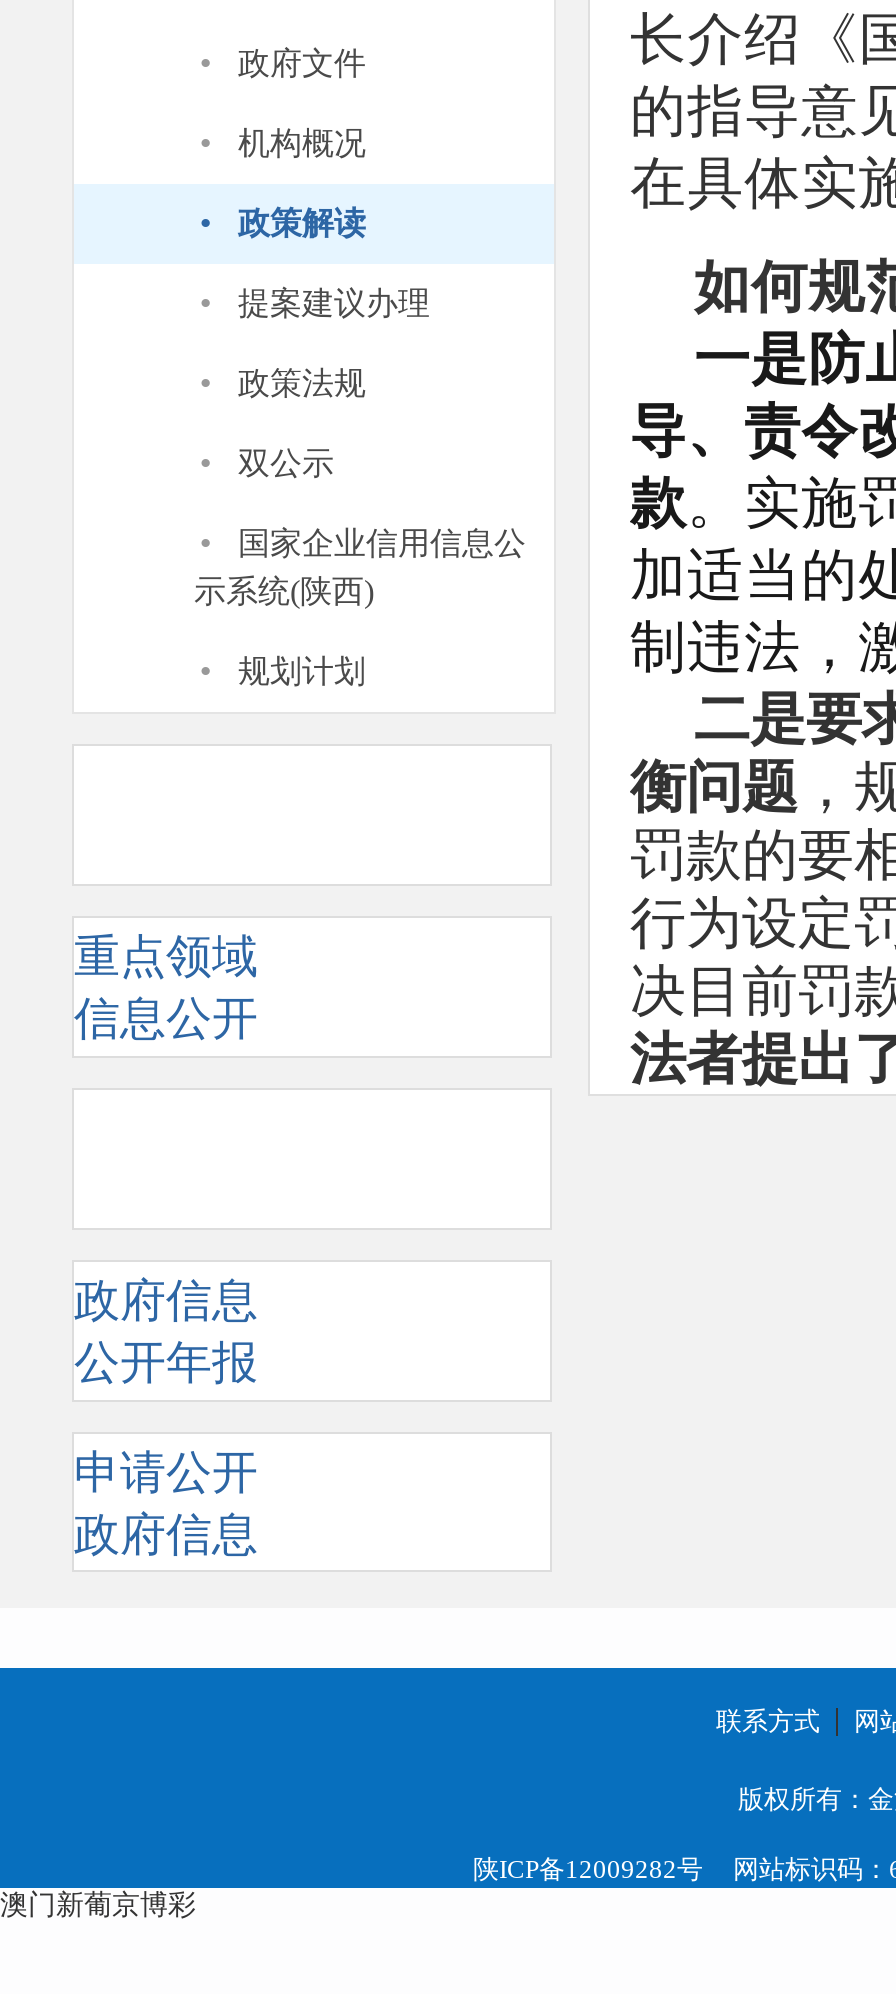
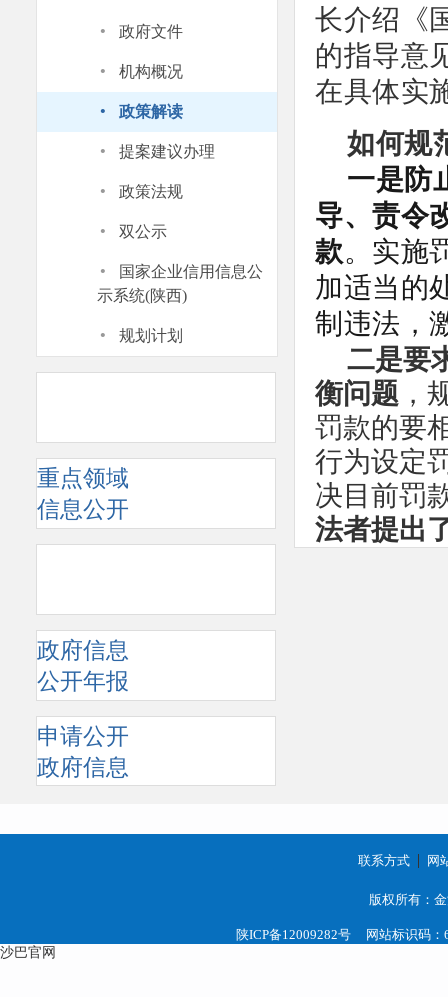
- 澳门新葡京博彩
+ 沙巴官网
